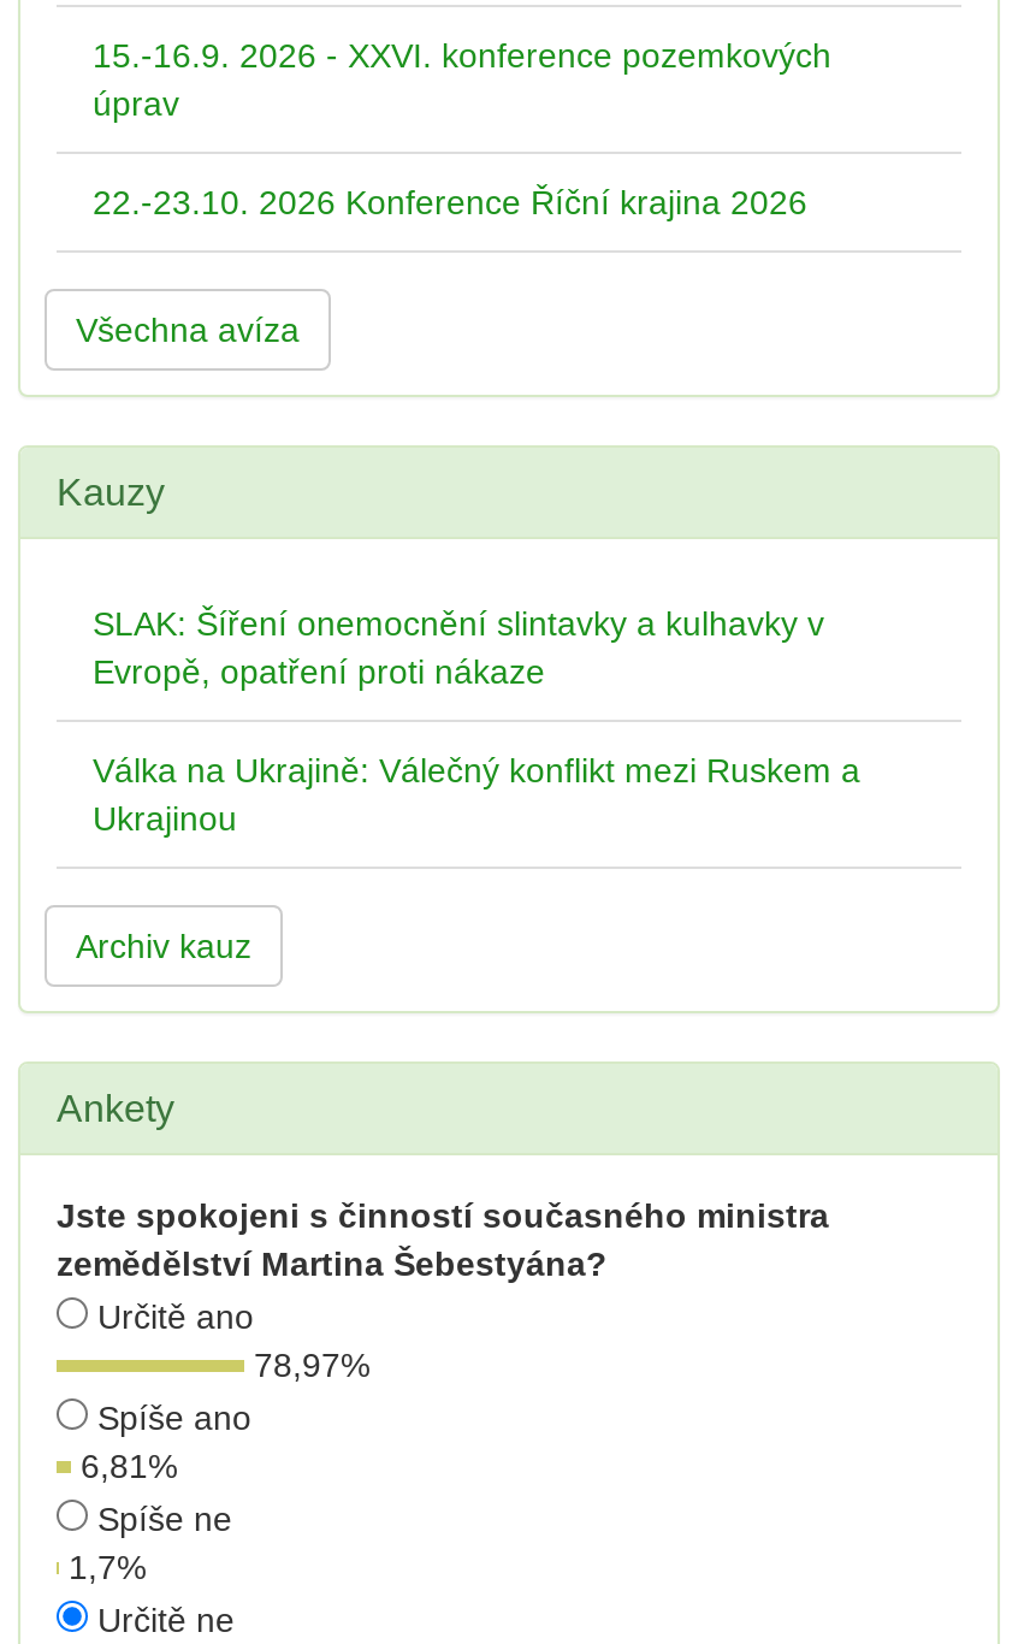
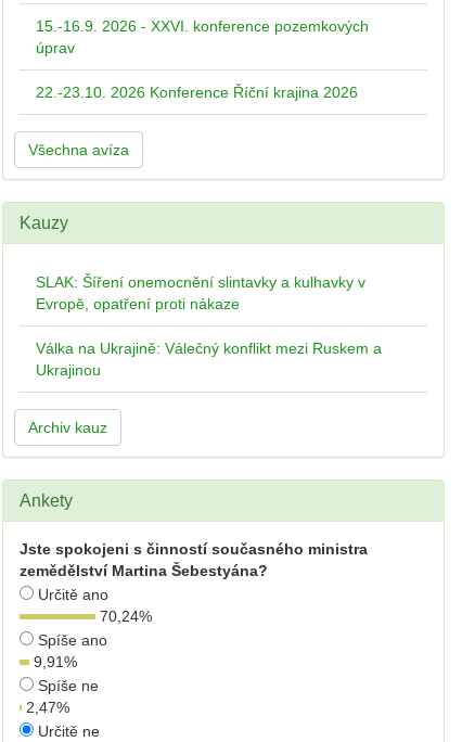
- 78,97%
+ 70,24%

- 6,81%
+ 9,91%

- 1,7%
+ 2,47%
